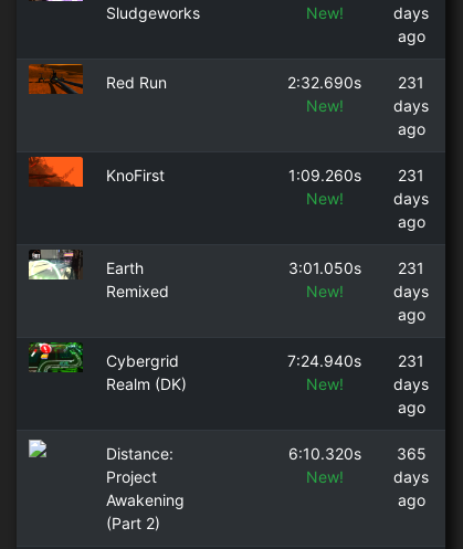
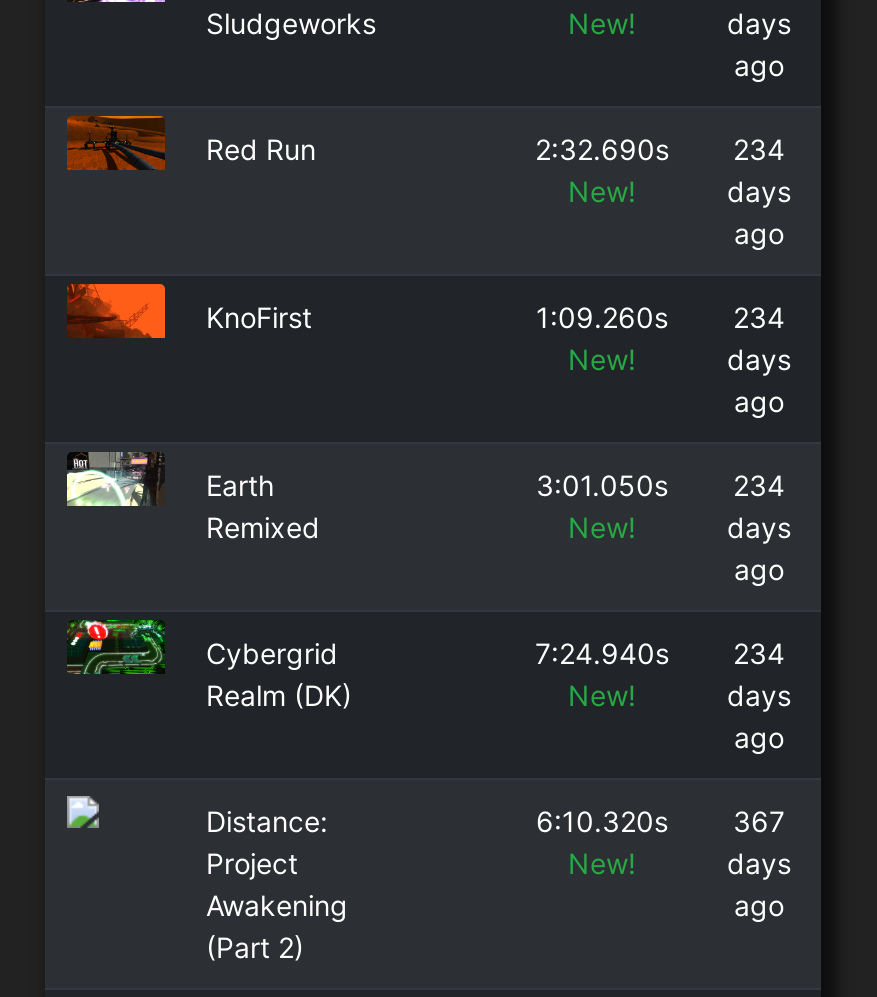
- 2:32.690s 231
+ 2:32.690s 234

- 1:09.260s 231
+ 1:09.260s 234

- 3:01.050s 231
+ 3:01.050s 234

- 7:24.940s 231
+ 7:24.940s 234

- 6:10.320s 365
+ 6:10.320s 367
